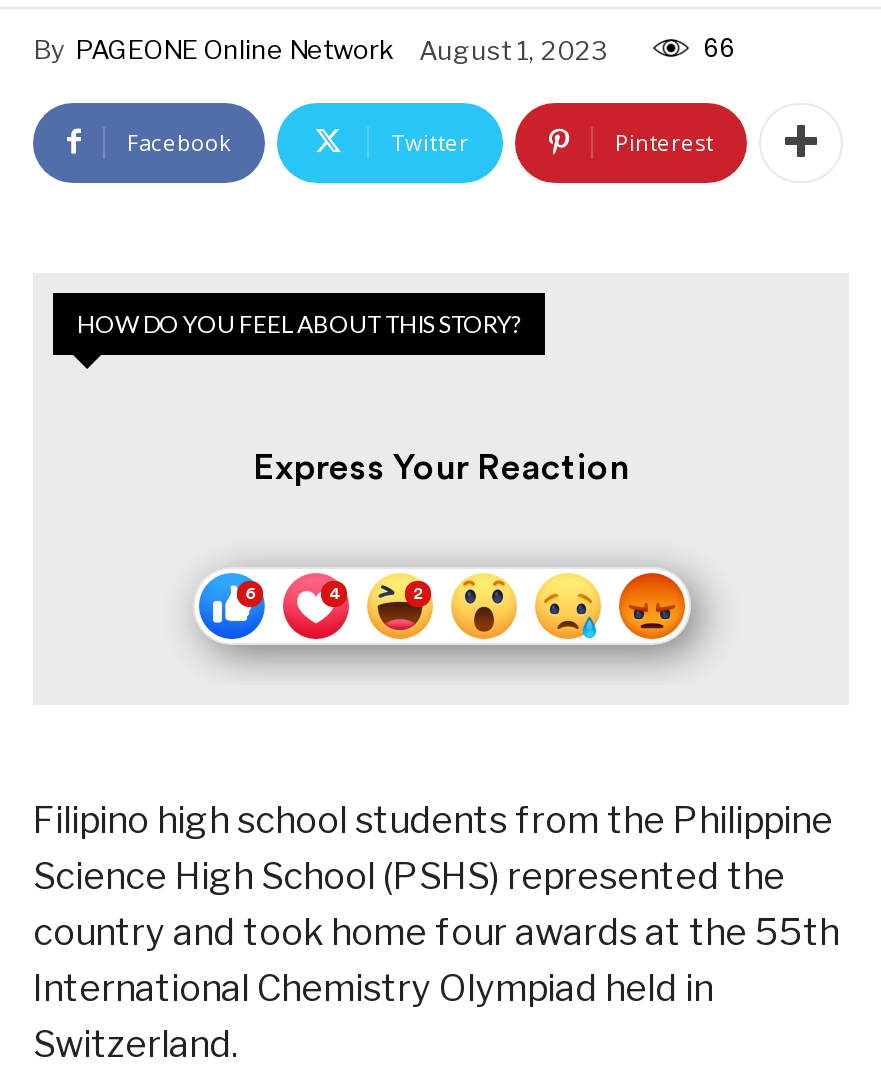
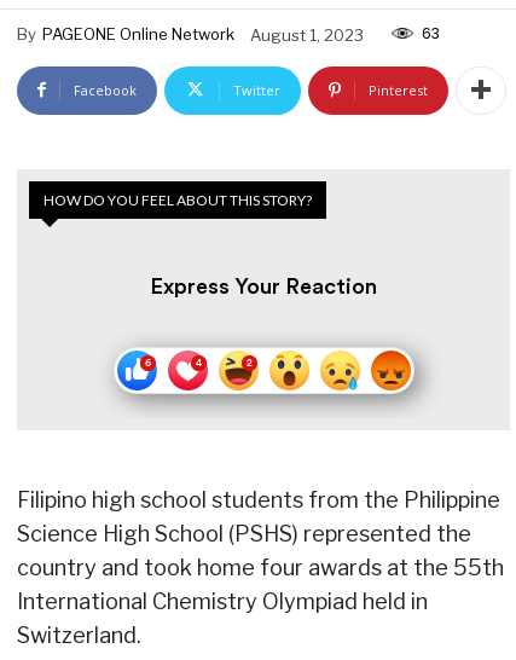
- 66
+ 63
